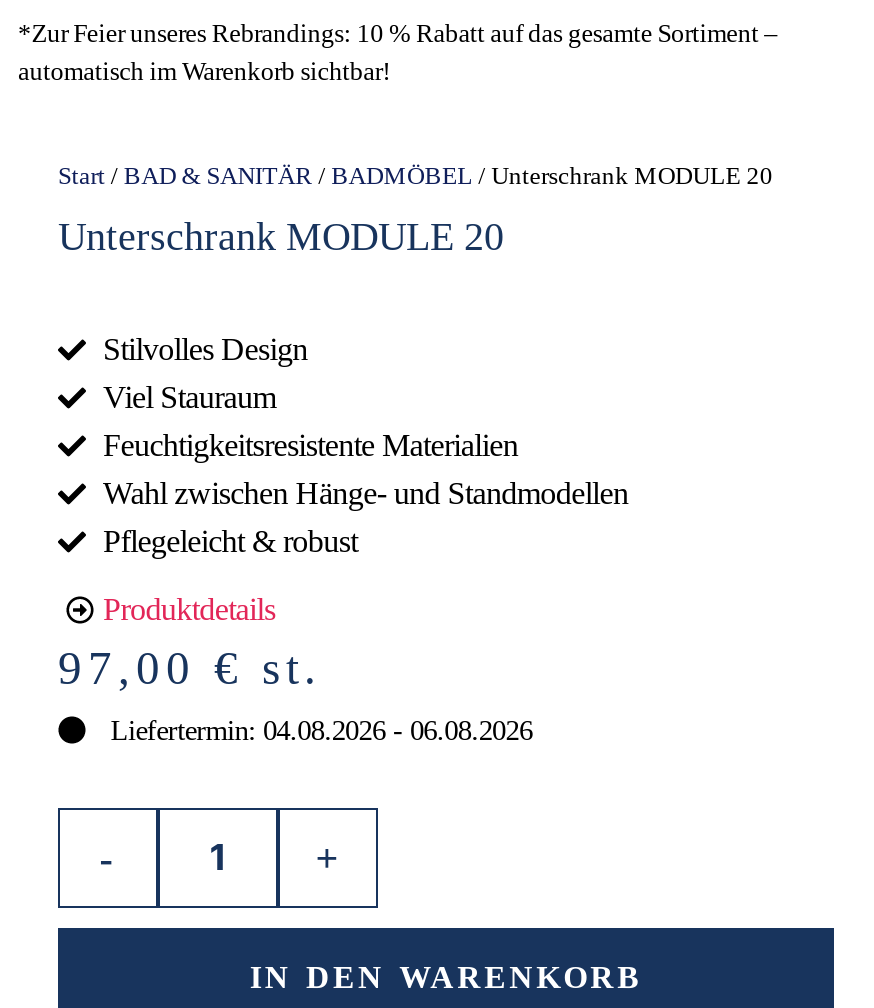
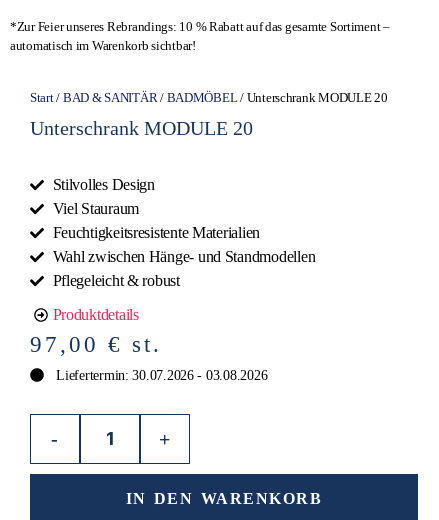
- Liefertermin: 04.08.2026 - 06.08.2026
+ Liefertermin: 30.07.2026 - 03.08.2026
